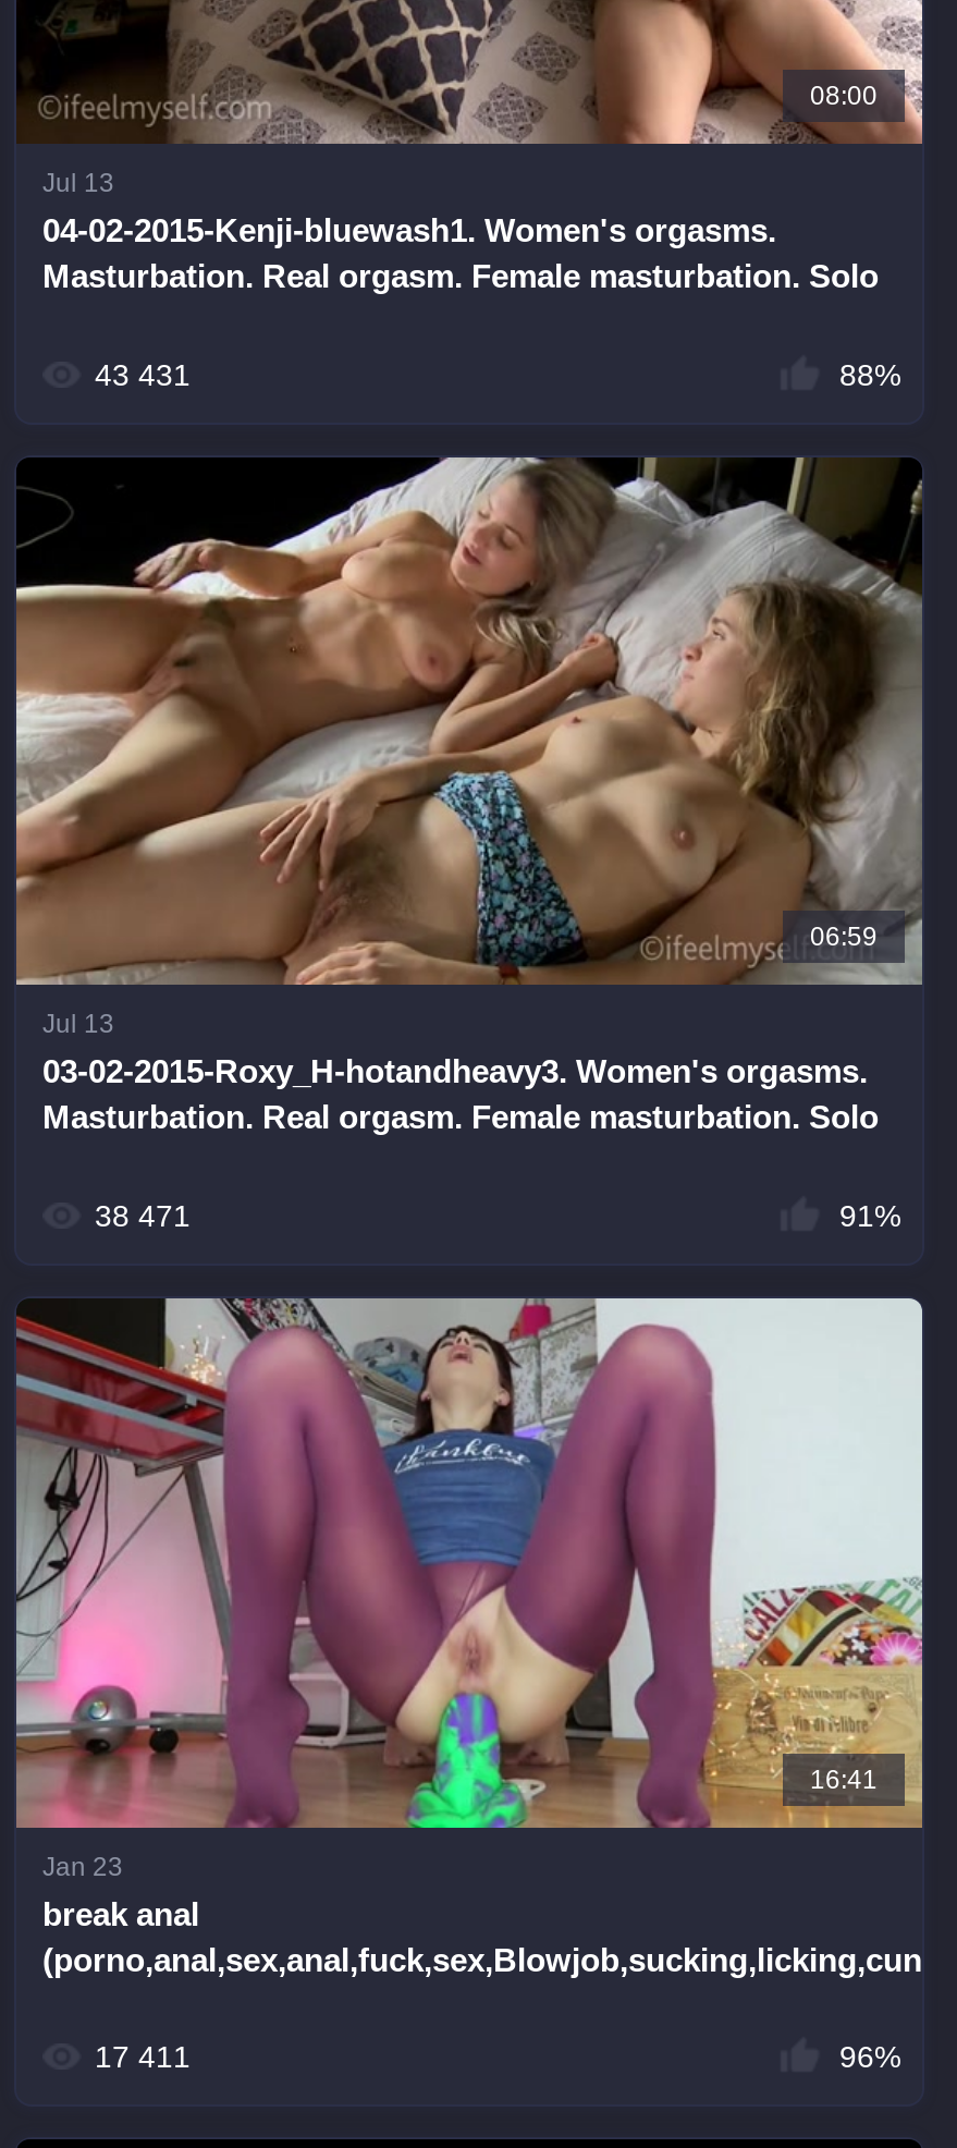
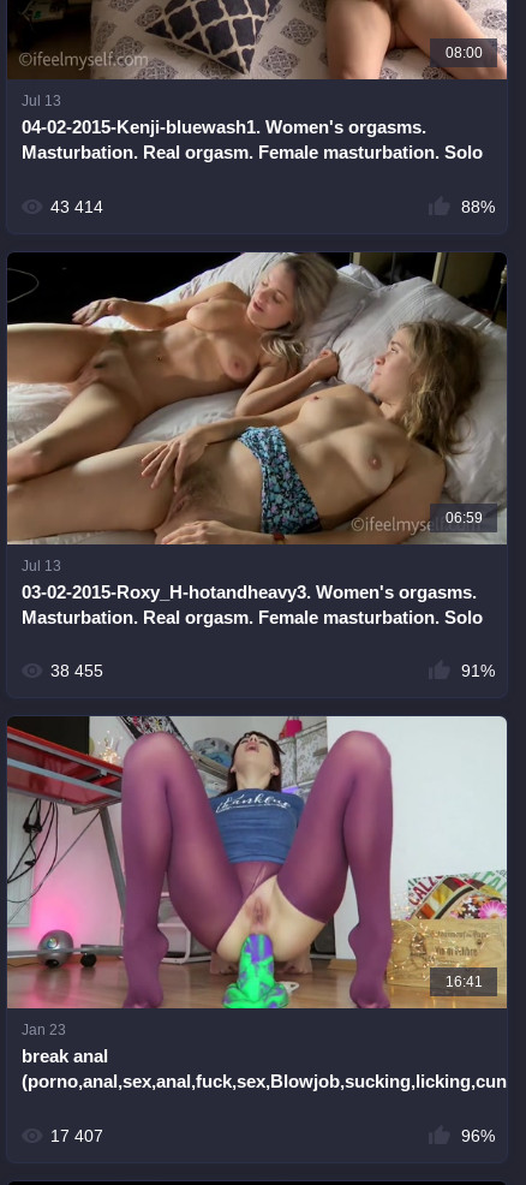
- 43 431
+ 43 414

- 38 471
+ 38 455

- 17 411
+ 17 407
